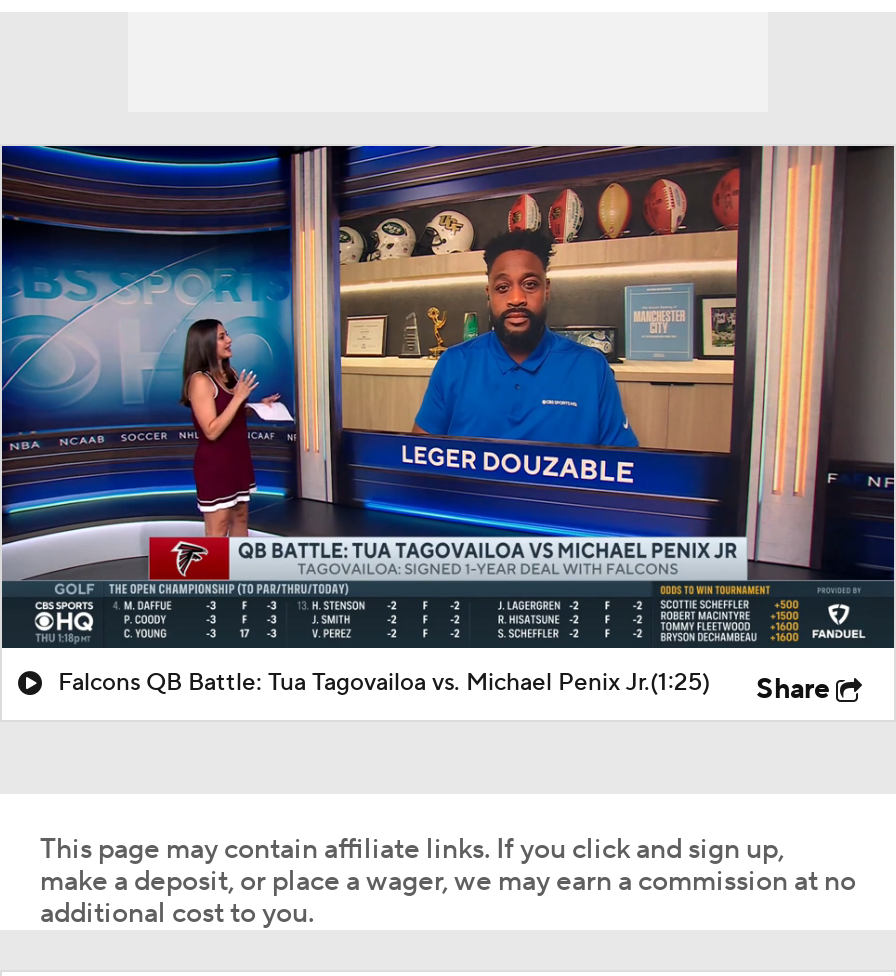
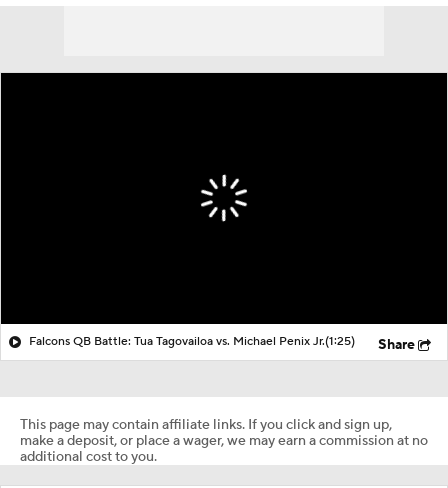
- [image]
